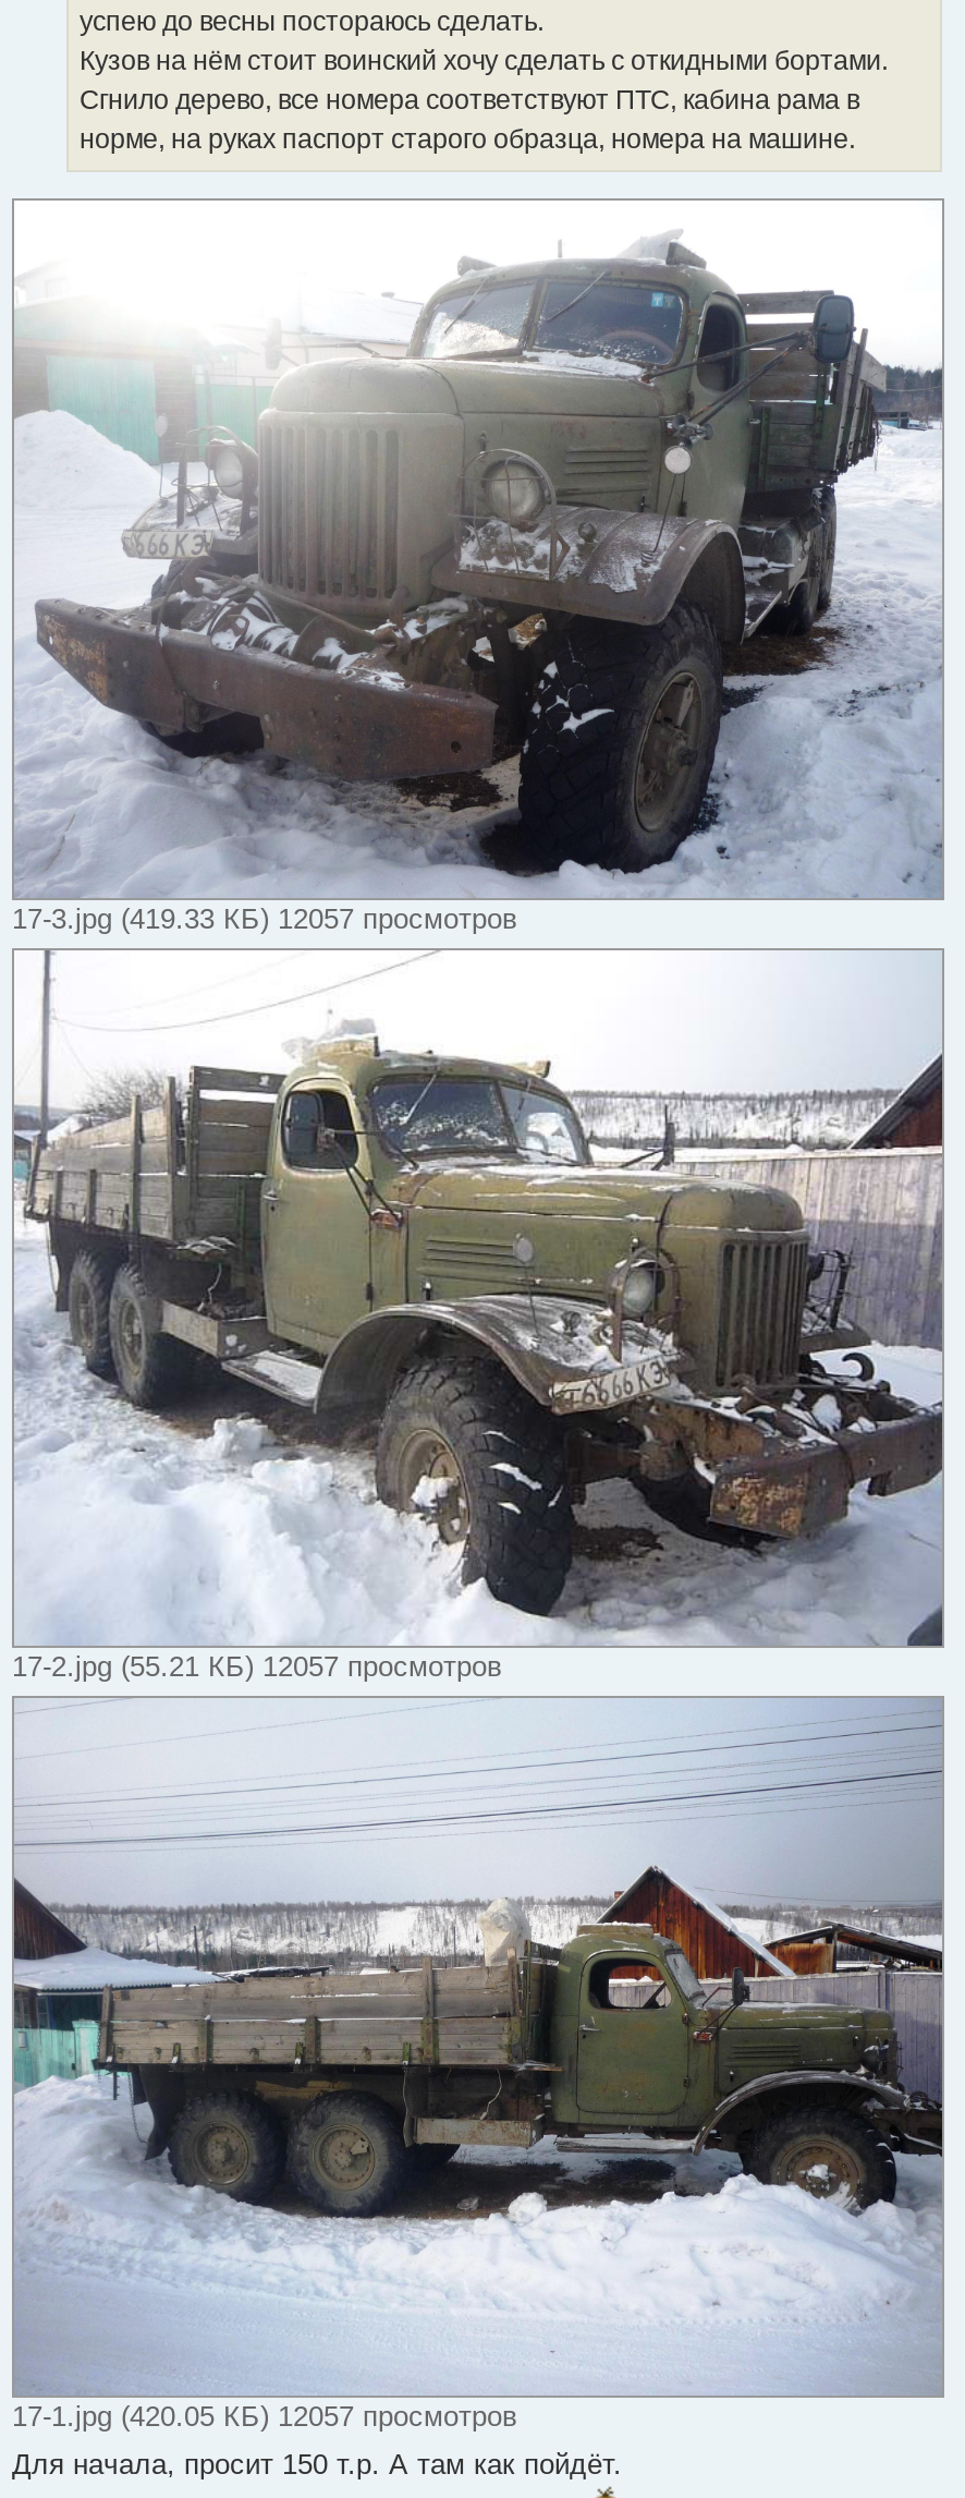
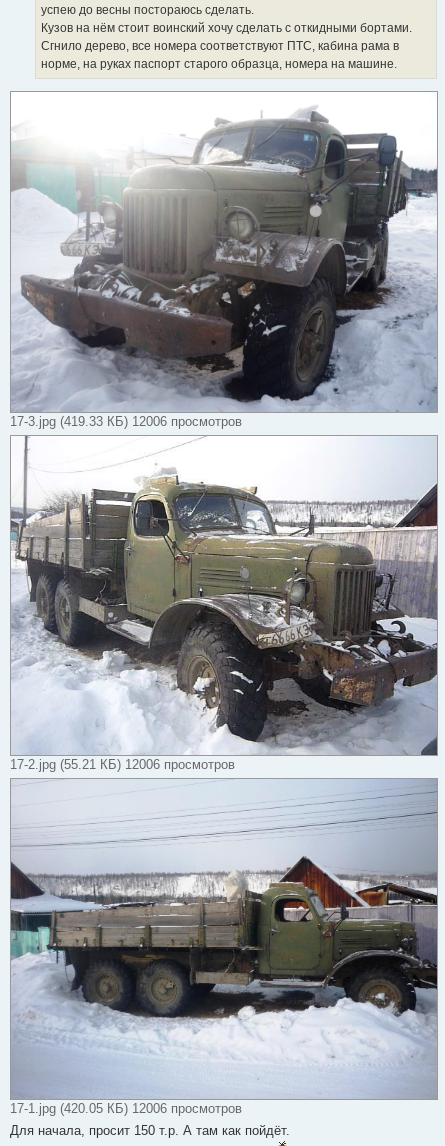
- 17-3.jpg (419.33 КБ) 12057 просмотров
+ 17-3.jpg (419.33 КБ) 12006 просмотров

- 17-2.jpg (55.21 КБ) 12057 просмотров
+ 17-2.jpg (55.21 КБ) 12006 просмотров

- 17-1.jpg (420.05 КБ) 12057 просмотров
+ 17-1.jpg (420.05 КБ) 12006 просмотров
